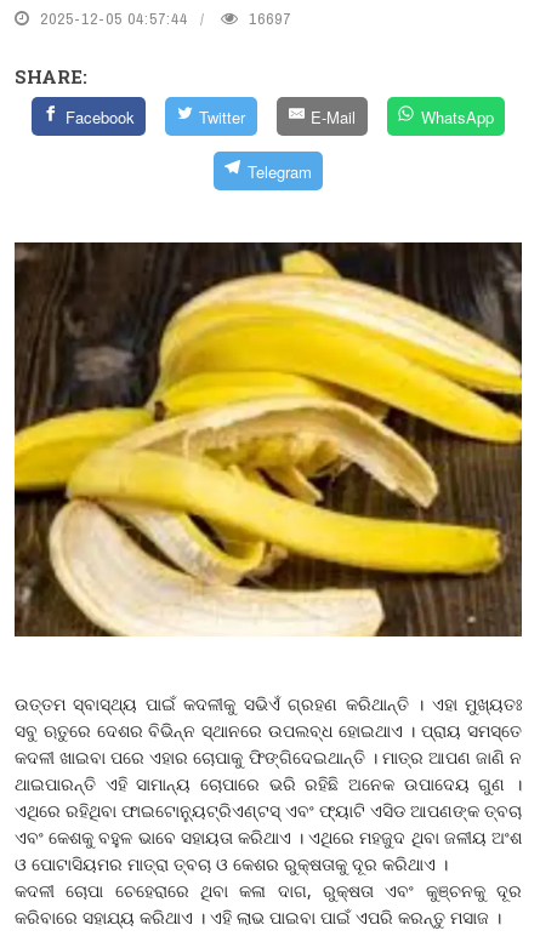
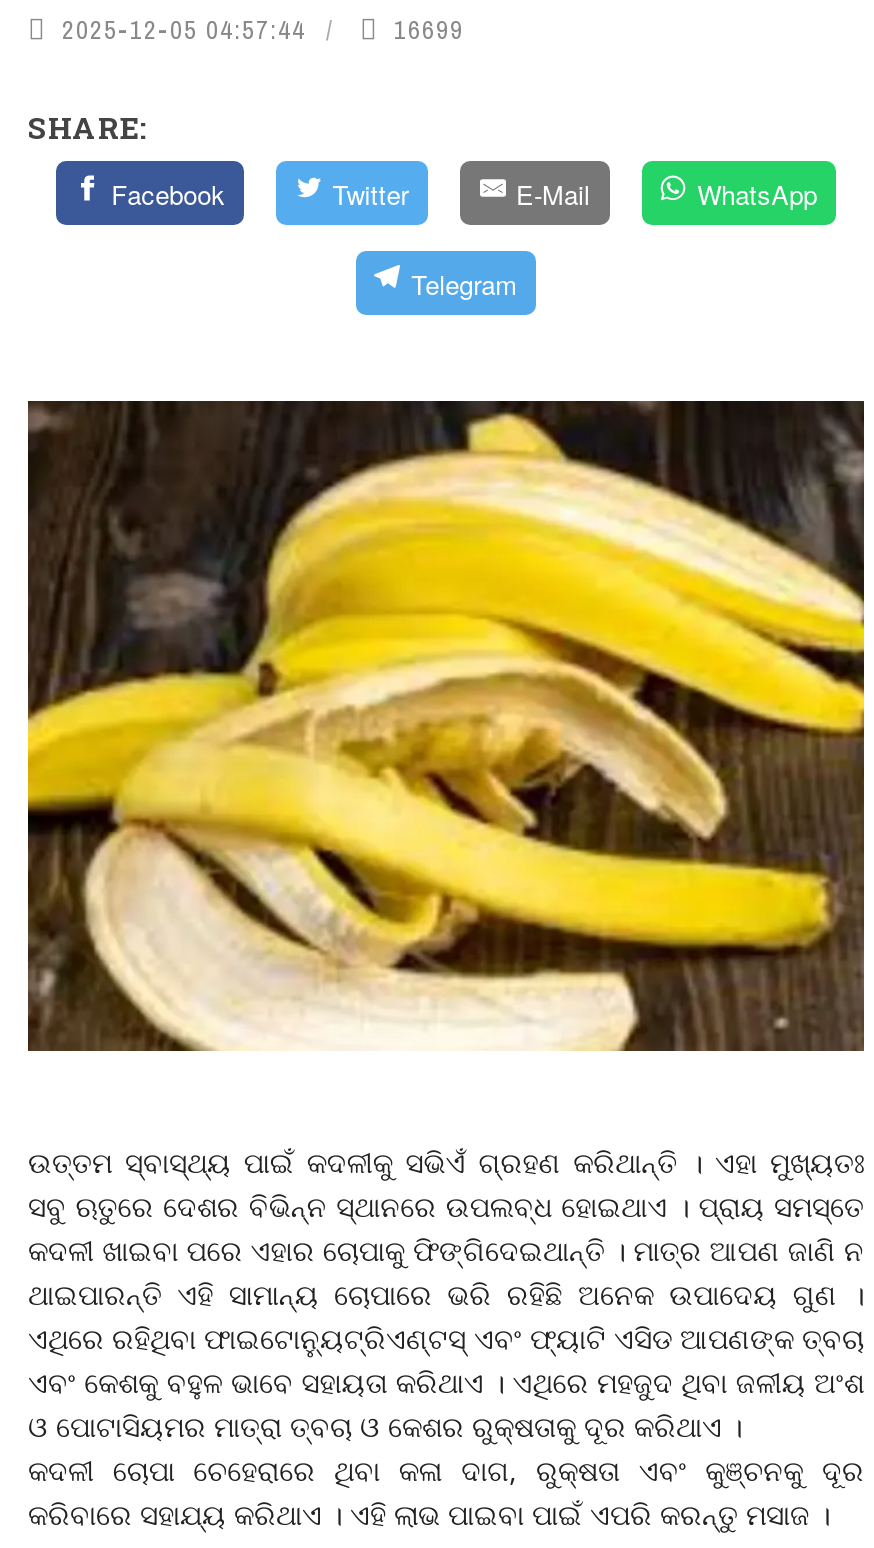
- 16697
+ 16699
